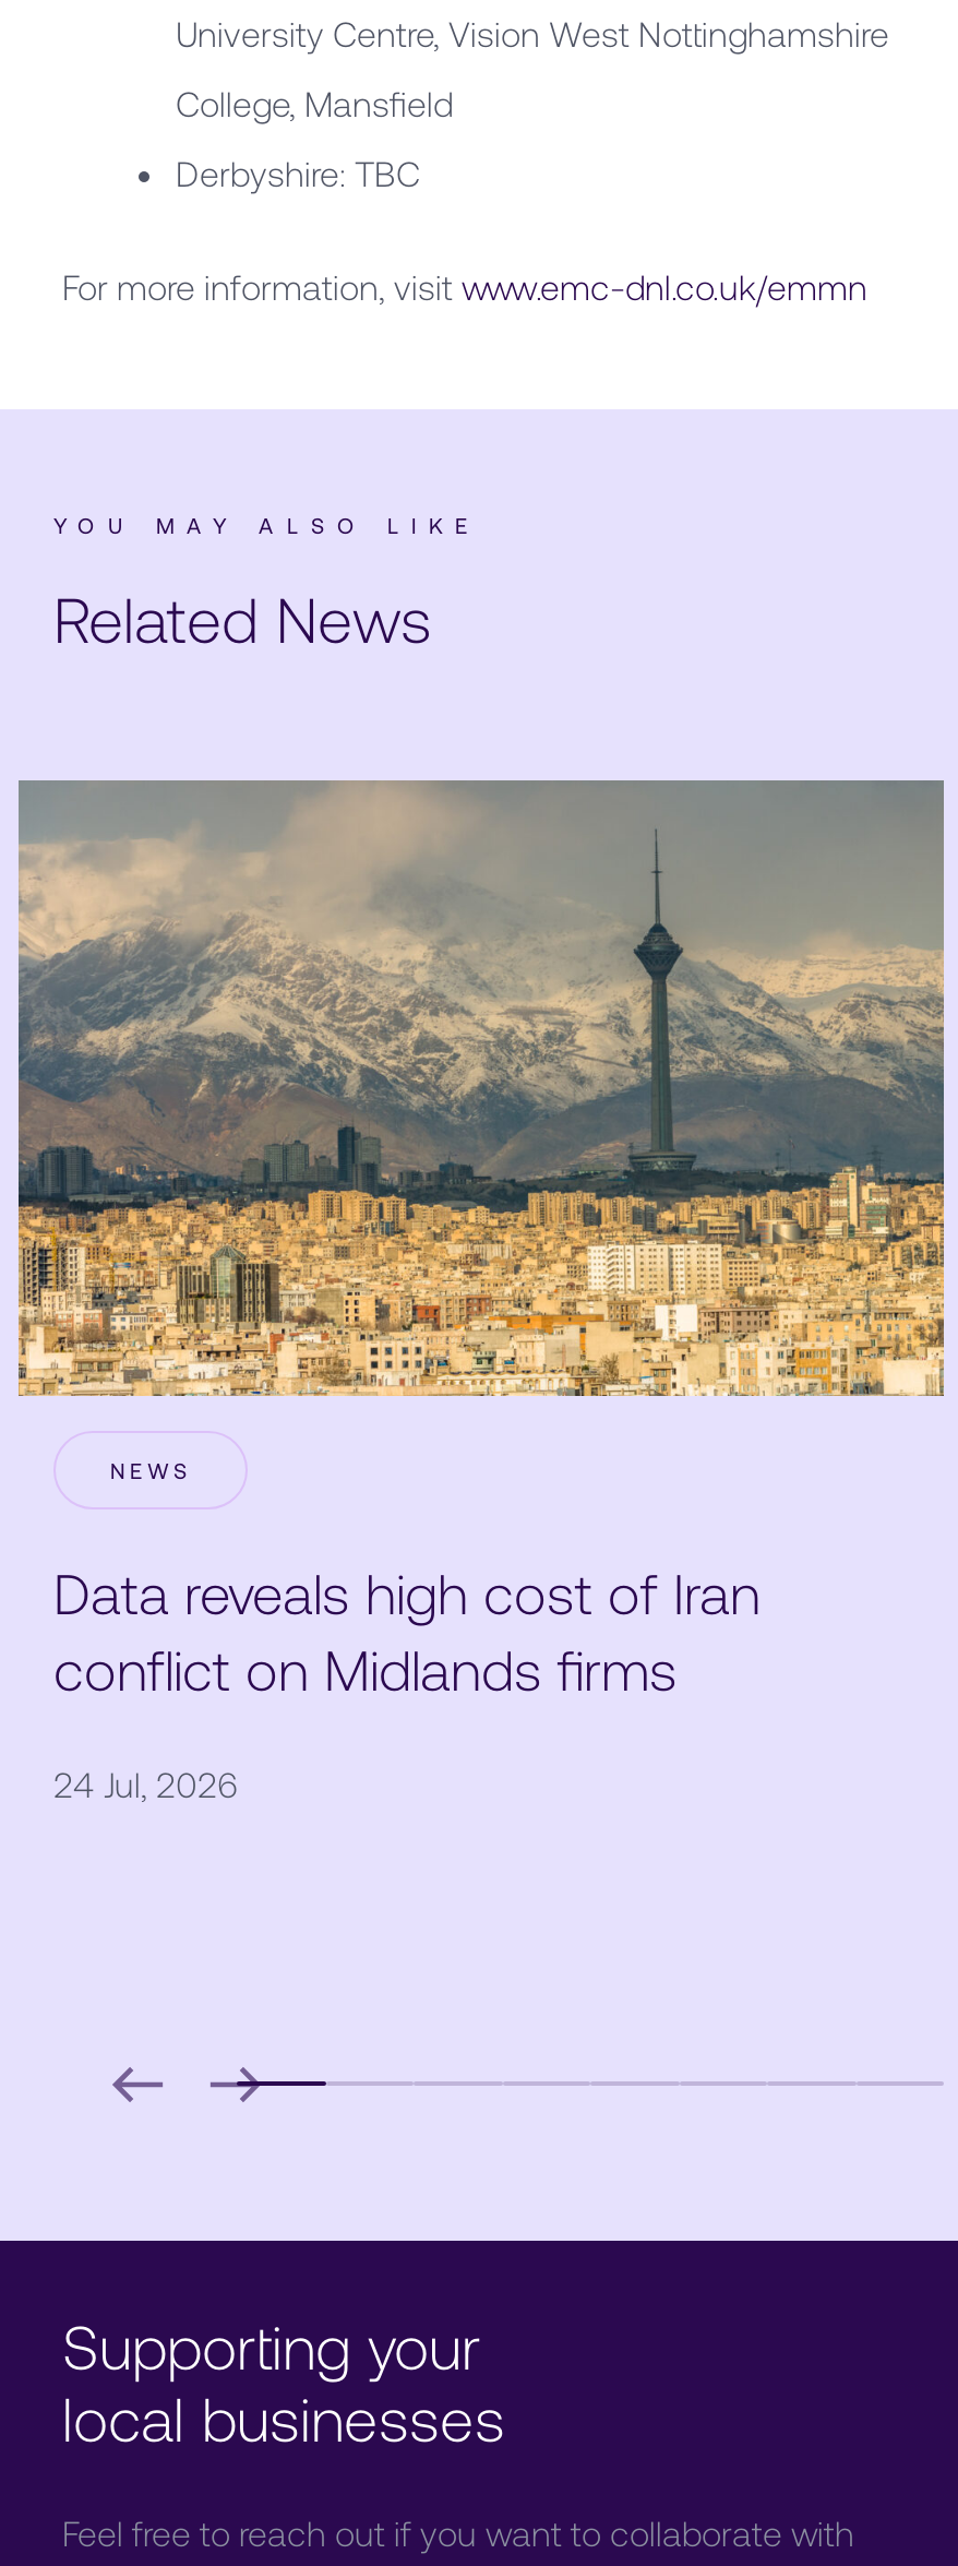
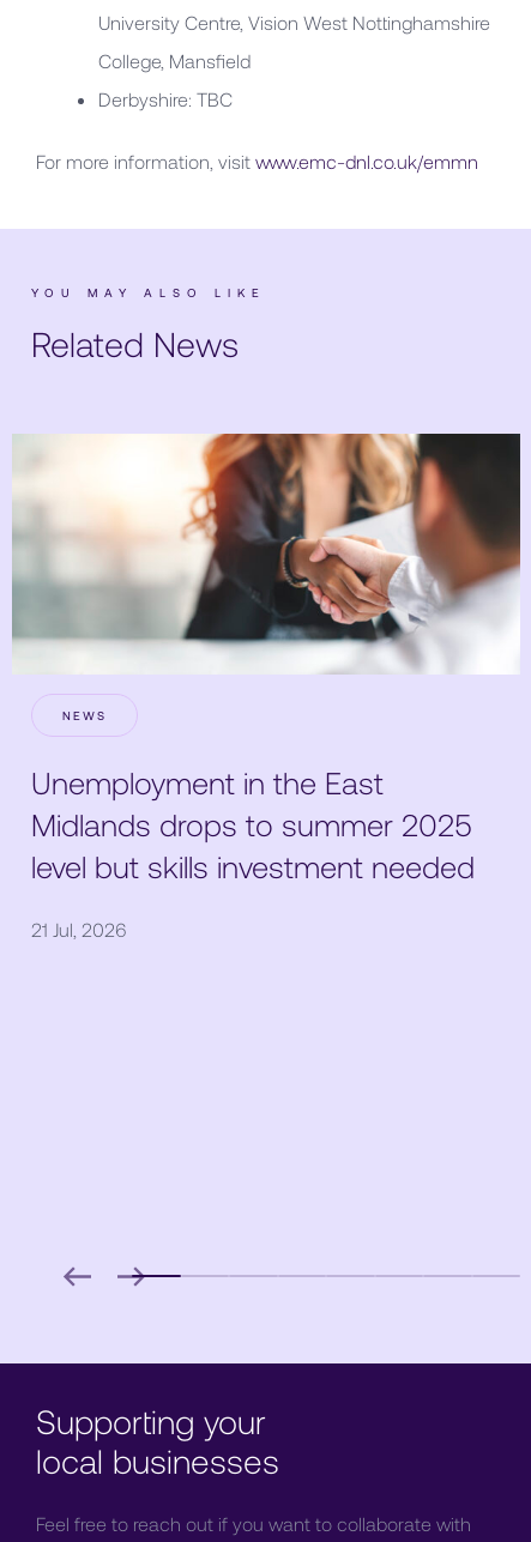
- [image]
+ [image]

moved up: NEWS

- Data reveals high cost of Iran
- conflict on Midlands firms
+ Unemployment in the East
+ Midlands drops to summer 2025
+ level but skills investment needed

- 24 Jul, 2026
+ 21 Jul, 2026
